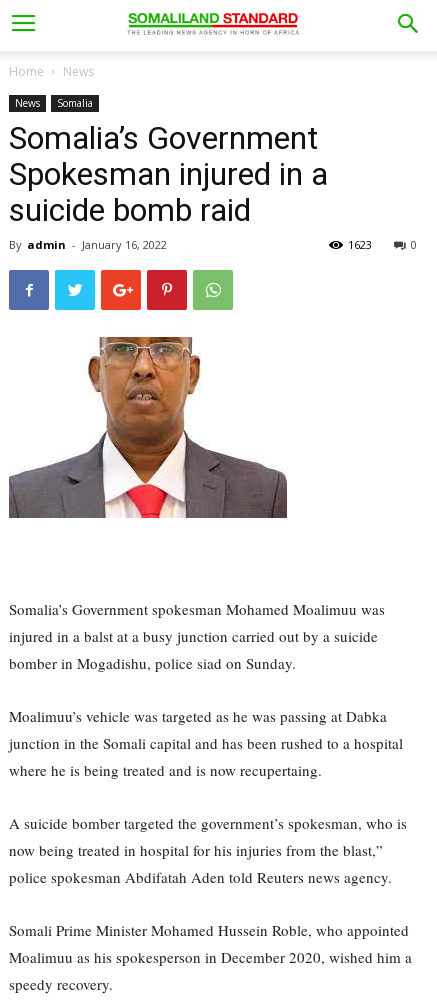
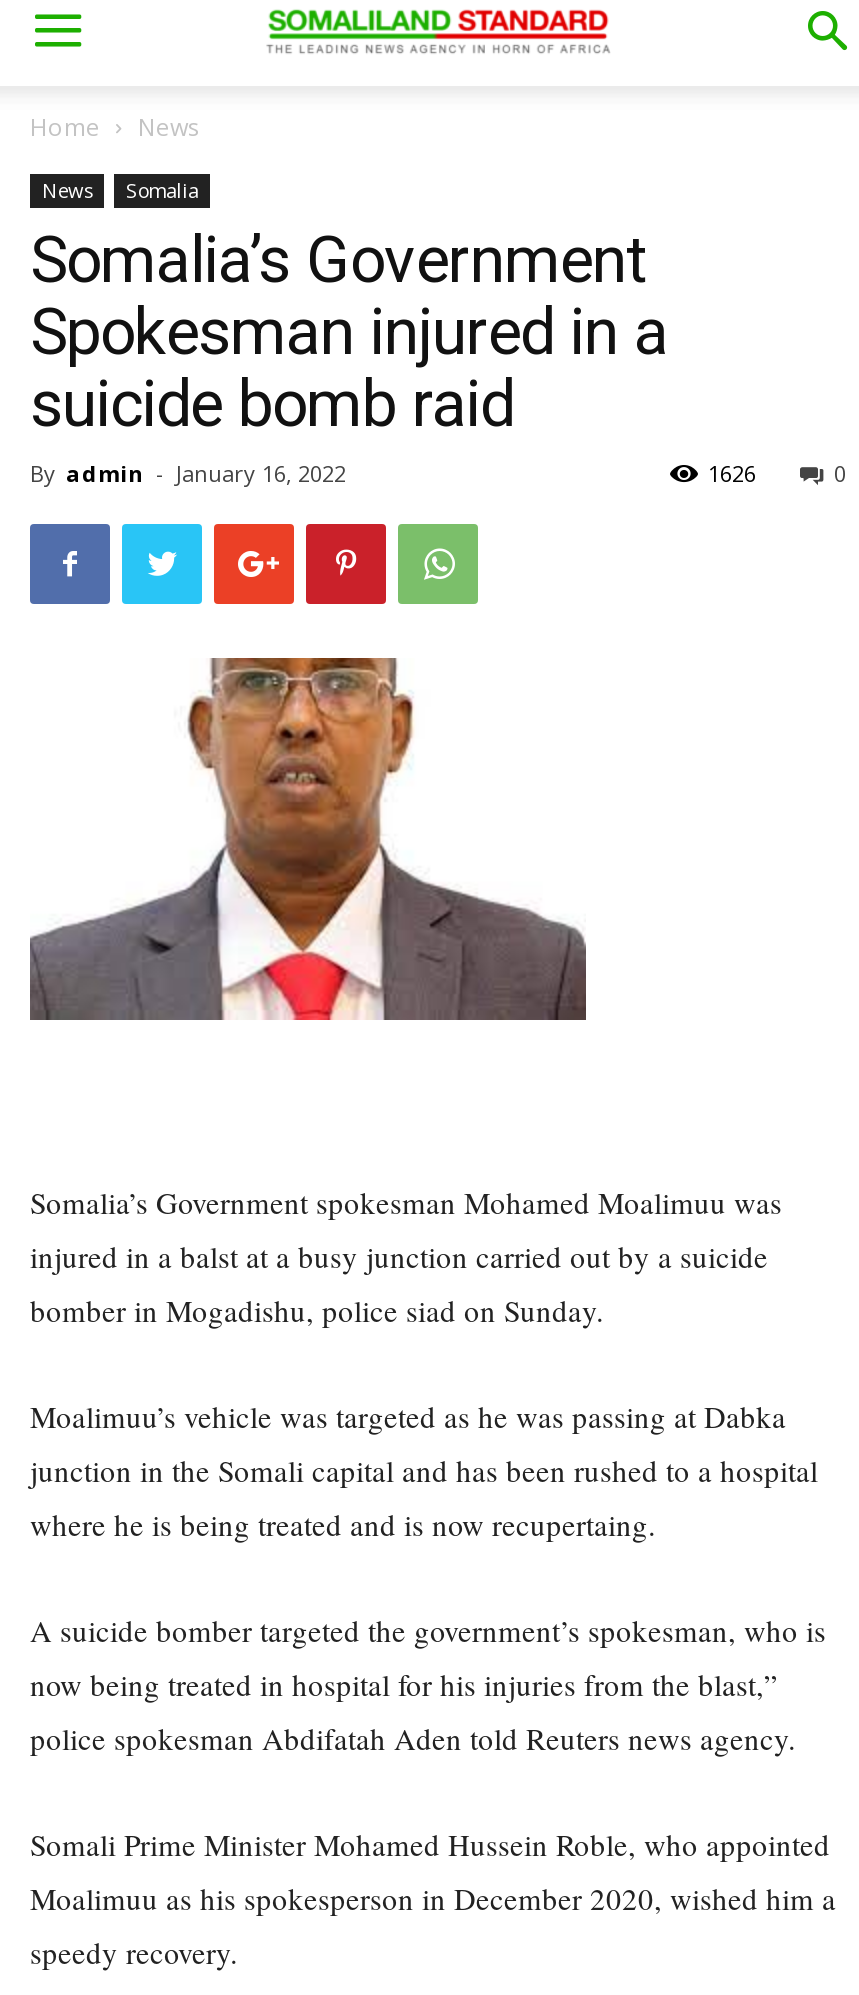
- 1623
+ 1626
